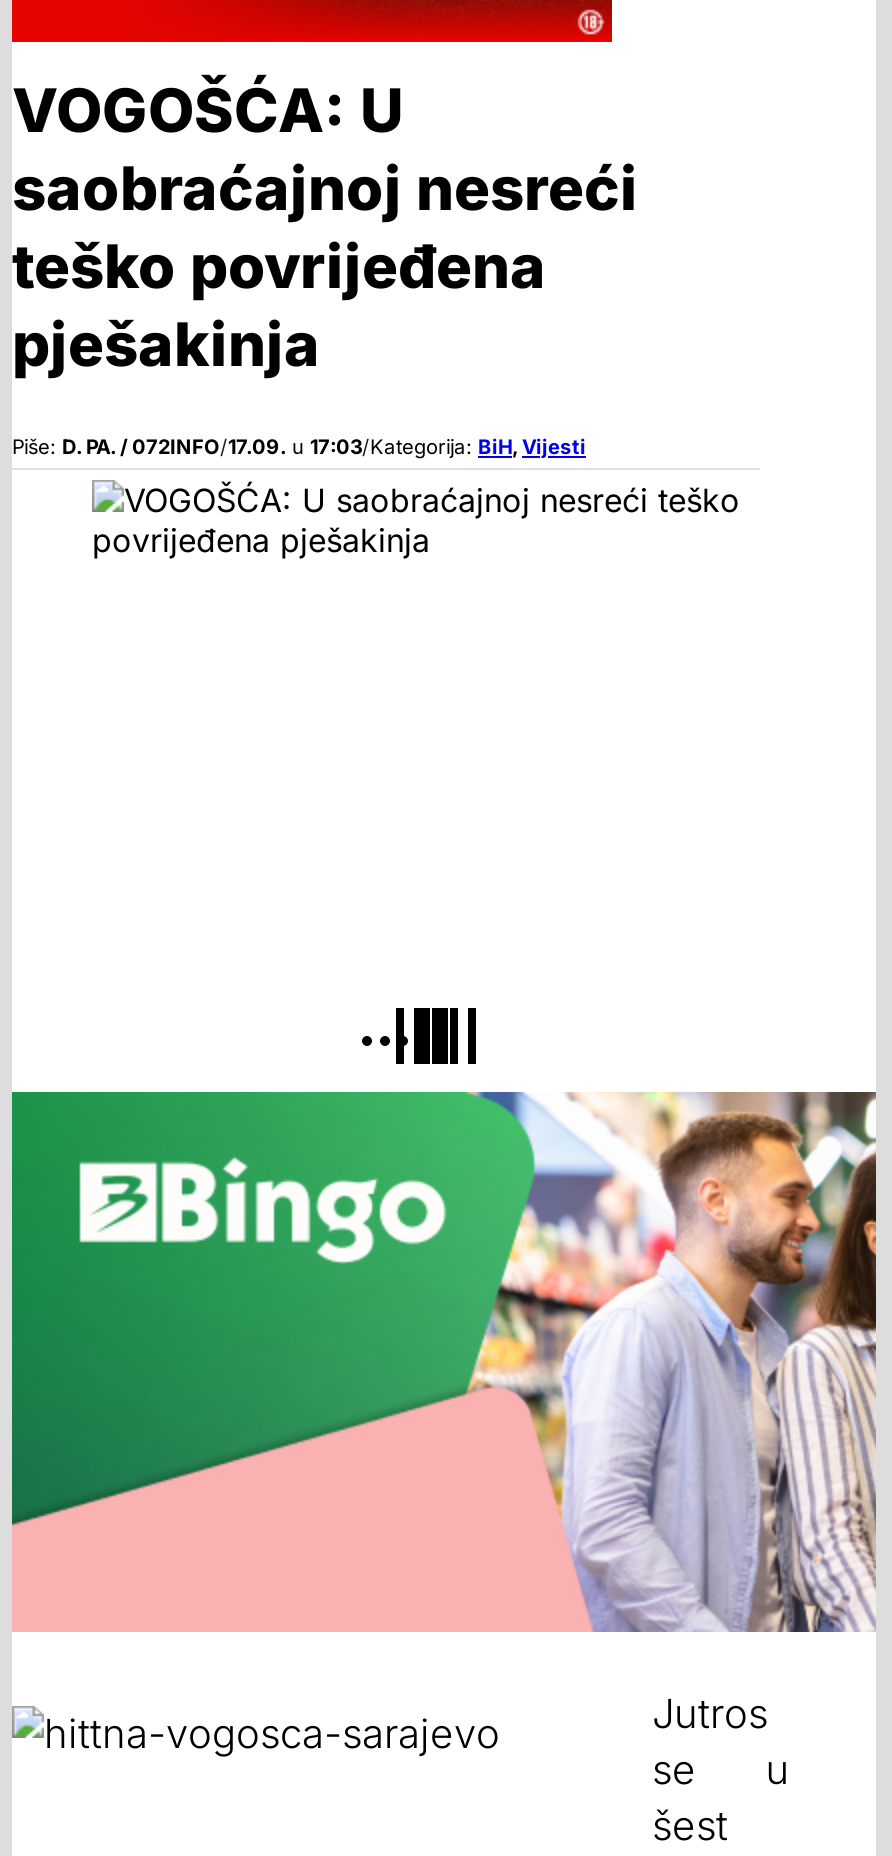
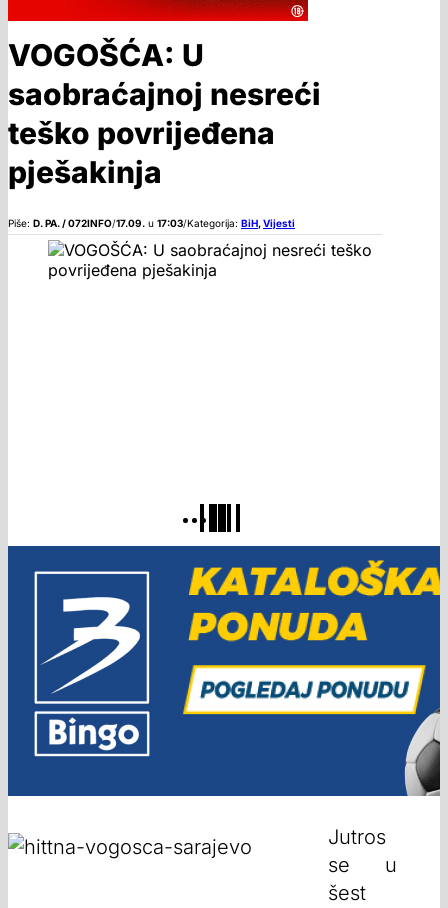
- [image]
+ [image]
